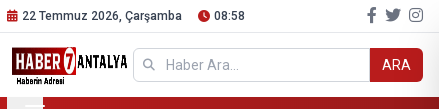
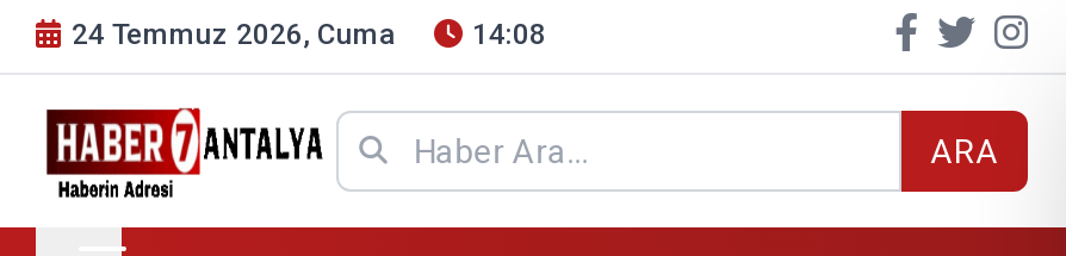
- 22 Temmuz 2026, Çarşamba
+ 24 Temmuz 2026, Cuma

- 08:58
+ 14:08
